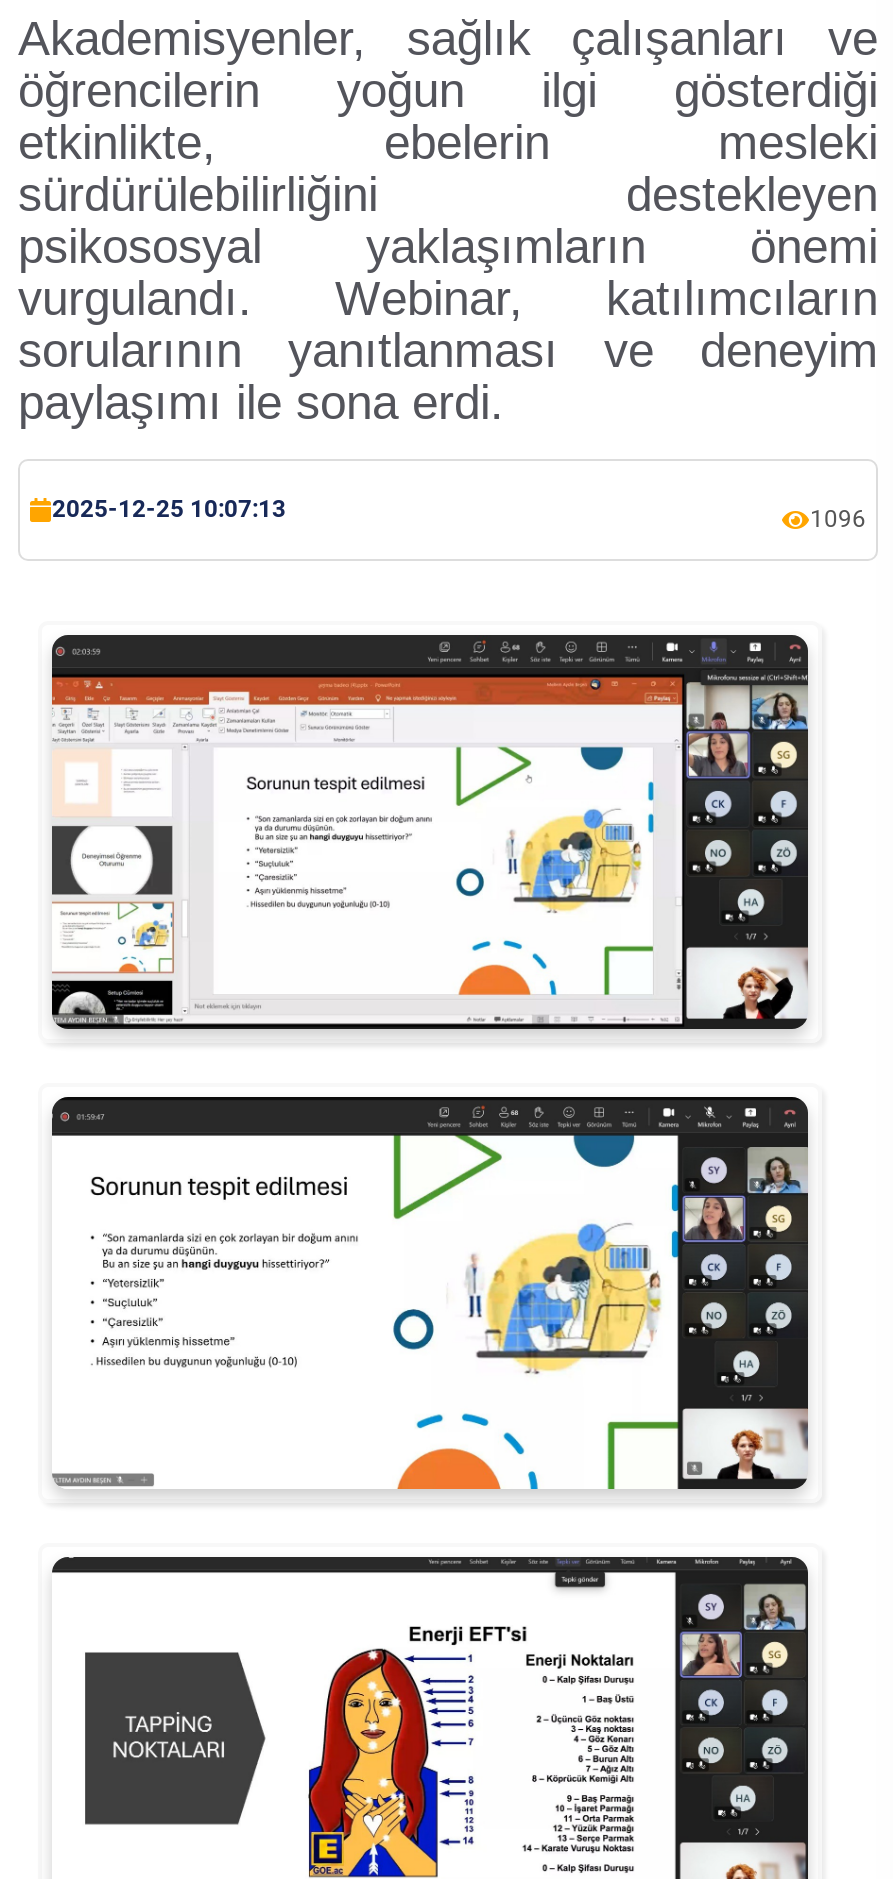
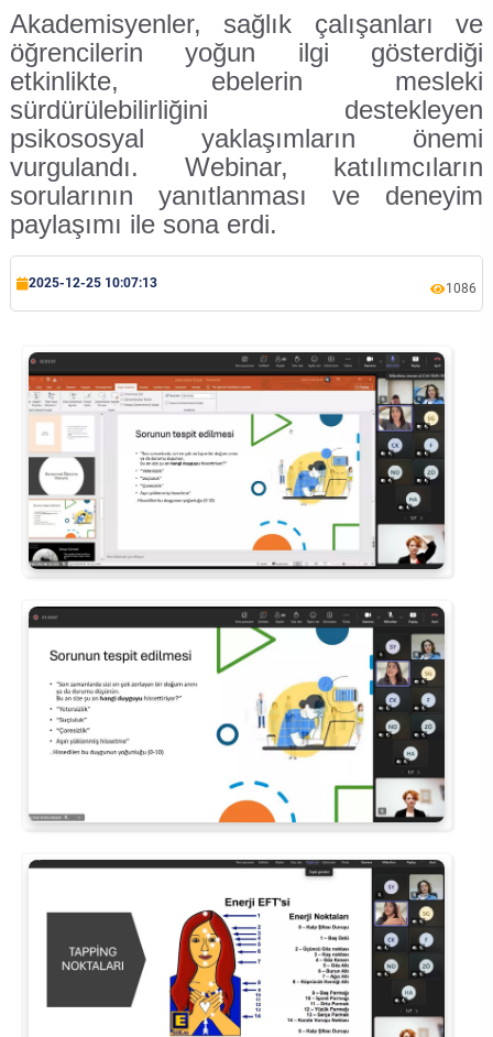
- 1096
+ 1086
